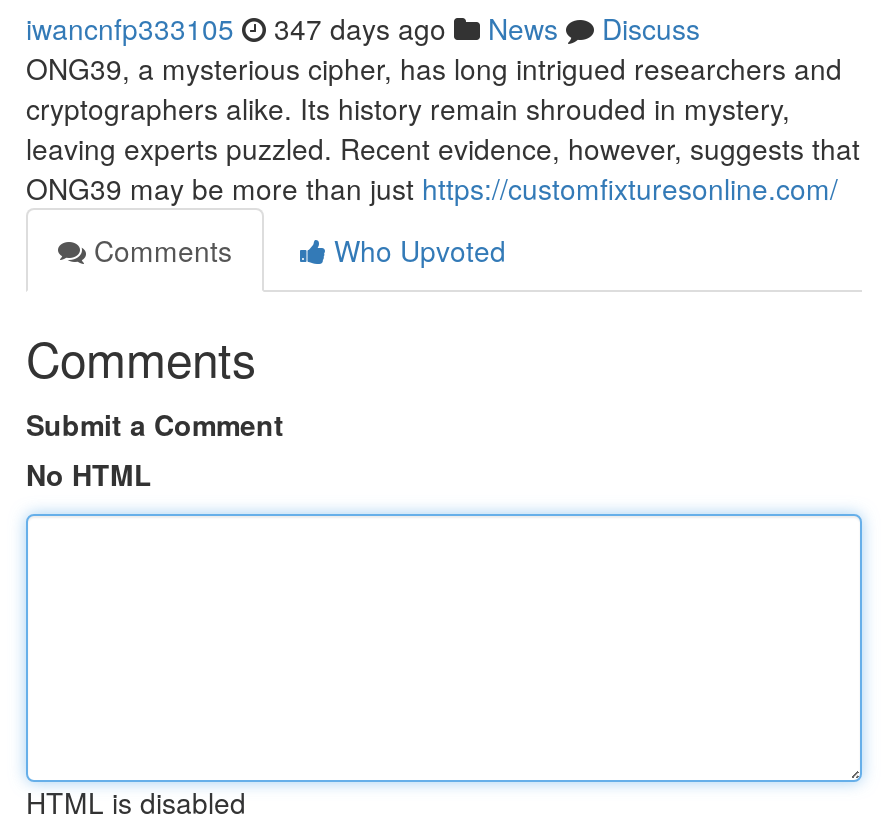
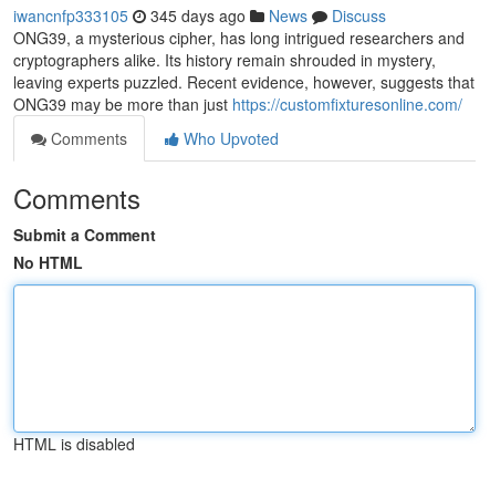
- iwancnfp333105 347 days ago News Discuss
+ iwancnfp333105 345 days ago News Discuss
